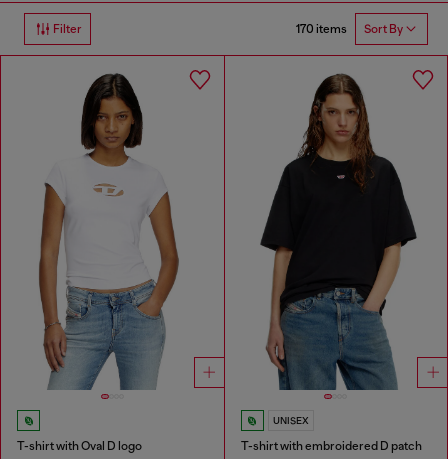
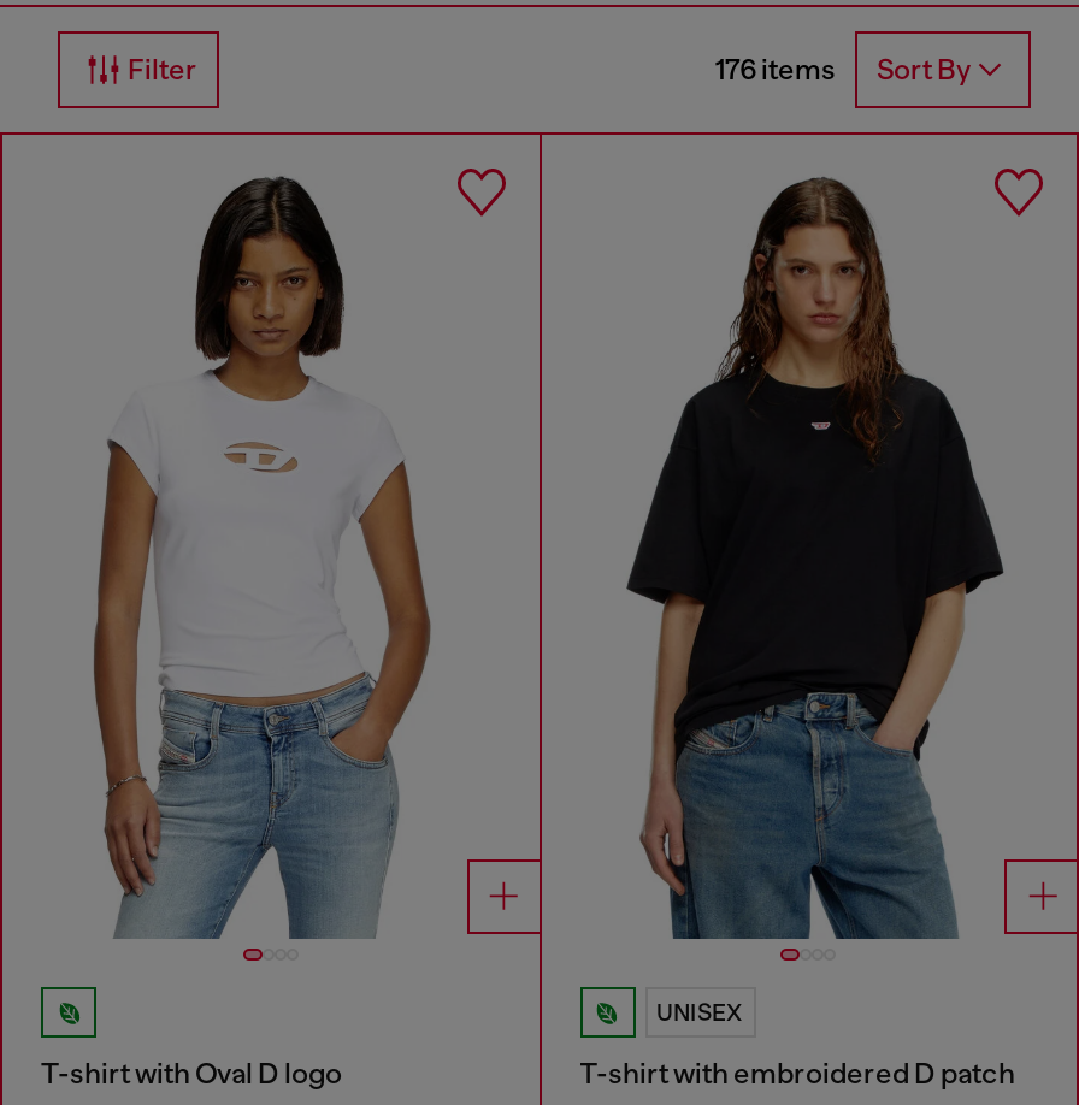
- 170 items Sort By
+ 176 items Sort By
